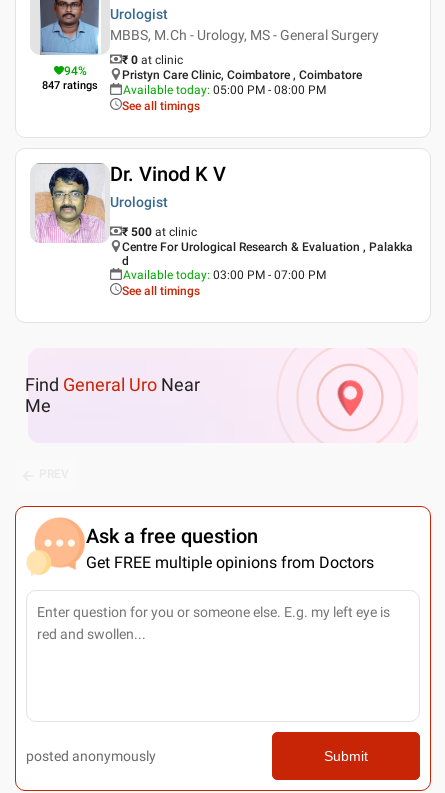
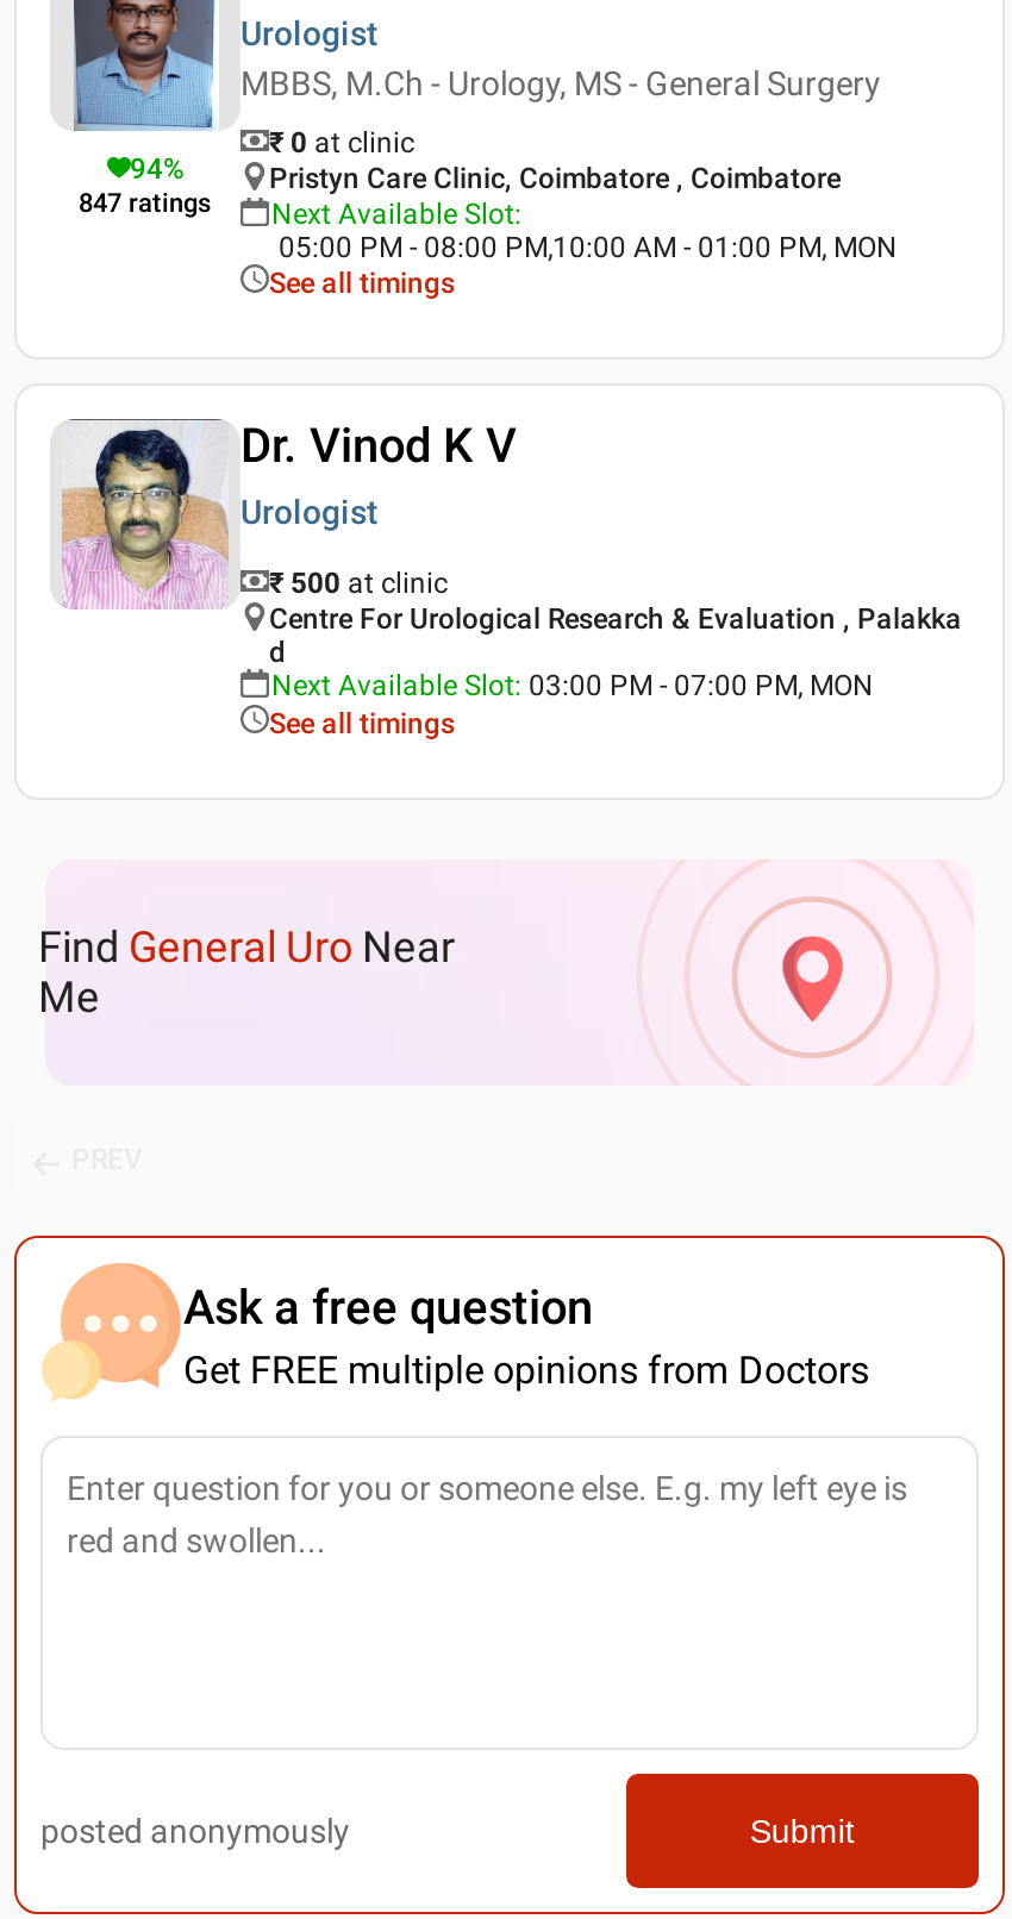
- Available today: 05:00 PM - 08:00 PM
+ Next Available Slot:
+ 05:00 PM - 08:00 PM,10:00 AM - 01:00 PM, MON

- Available today: 03:00 PM - 07:00 PM
+ Next Available Slot: 03:00 PM - 07:00 PM, MON
